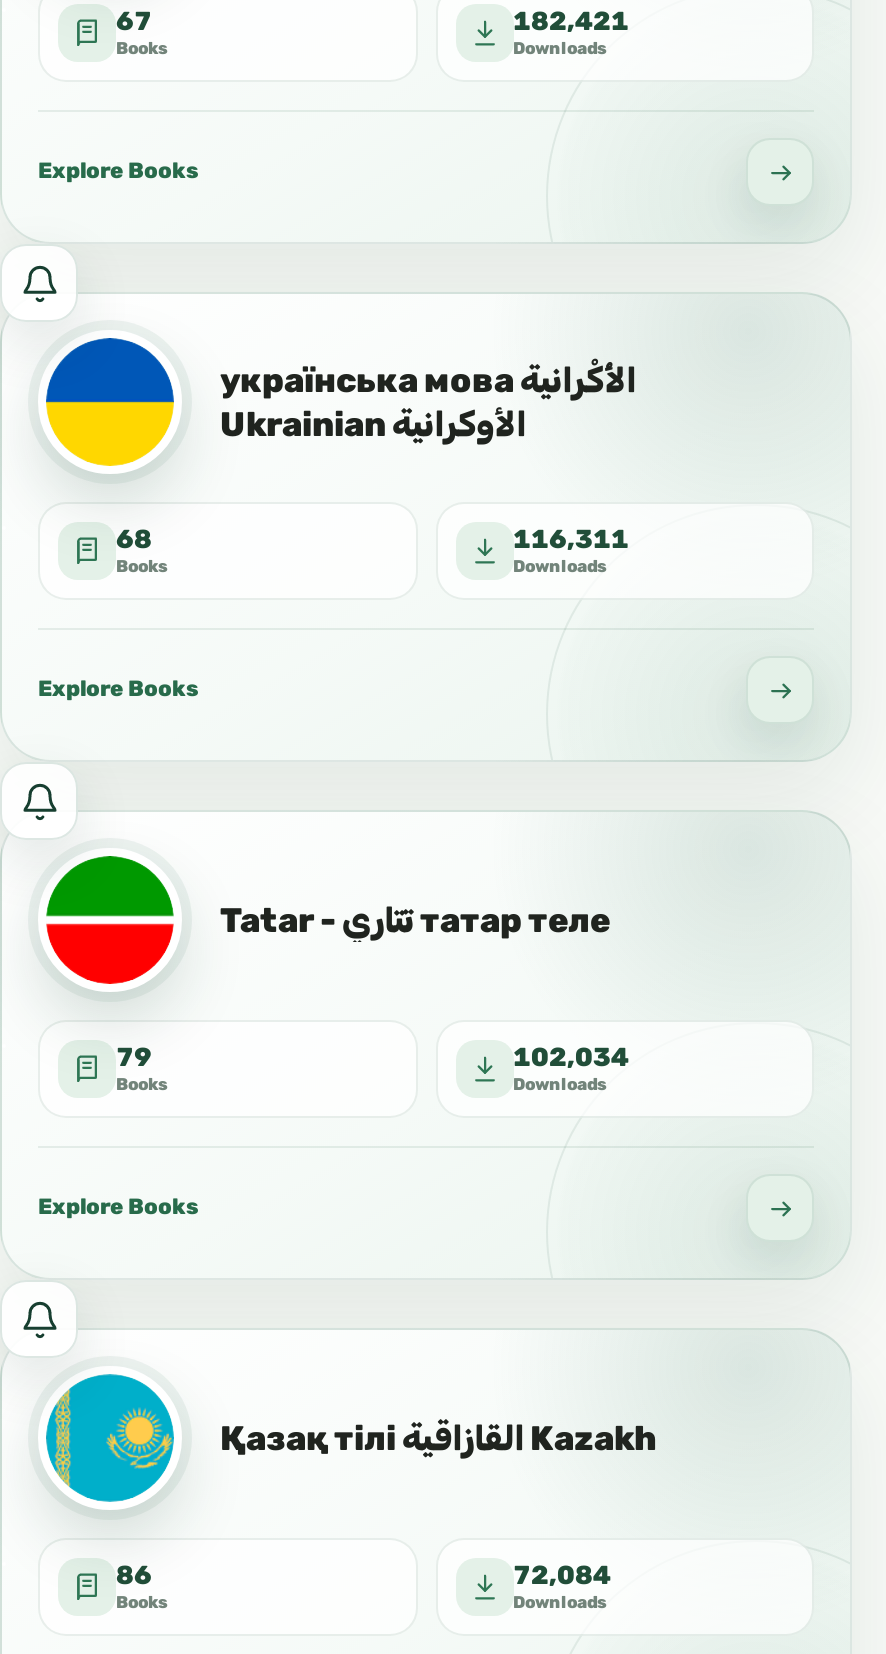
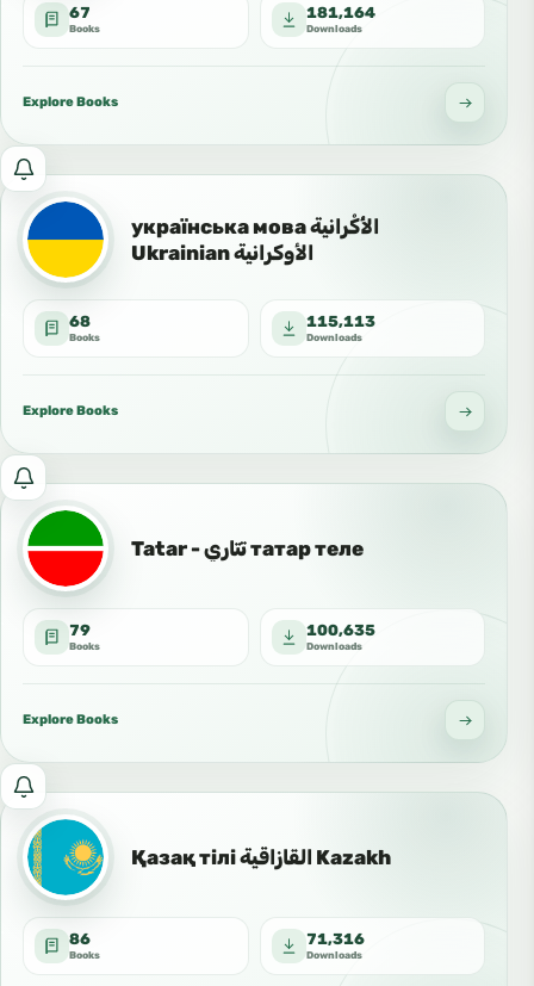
- 182,421
+ 181,164

- 116,311
+ 115,113

- 102,034
+ 100,635

- 72,084
+ 71,316
